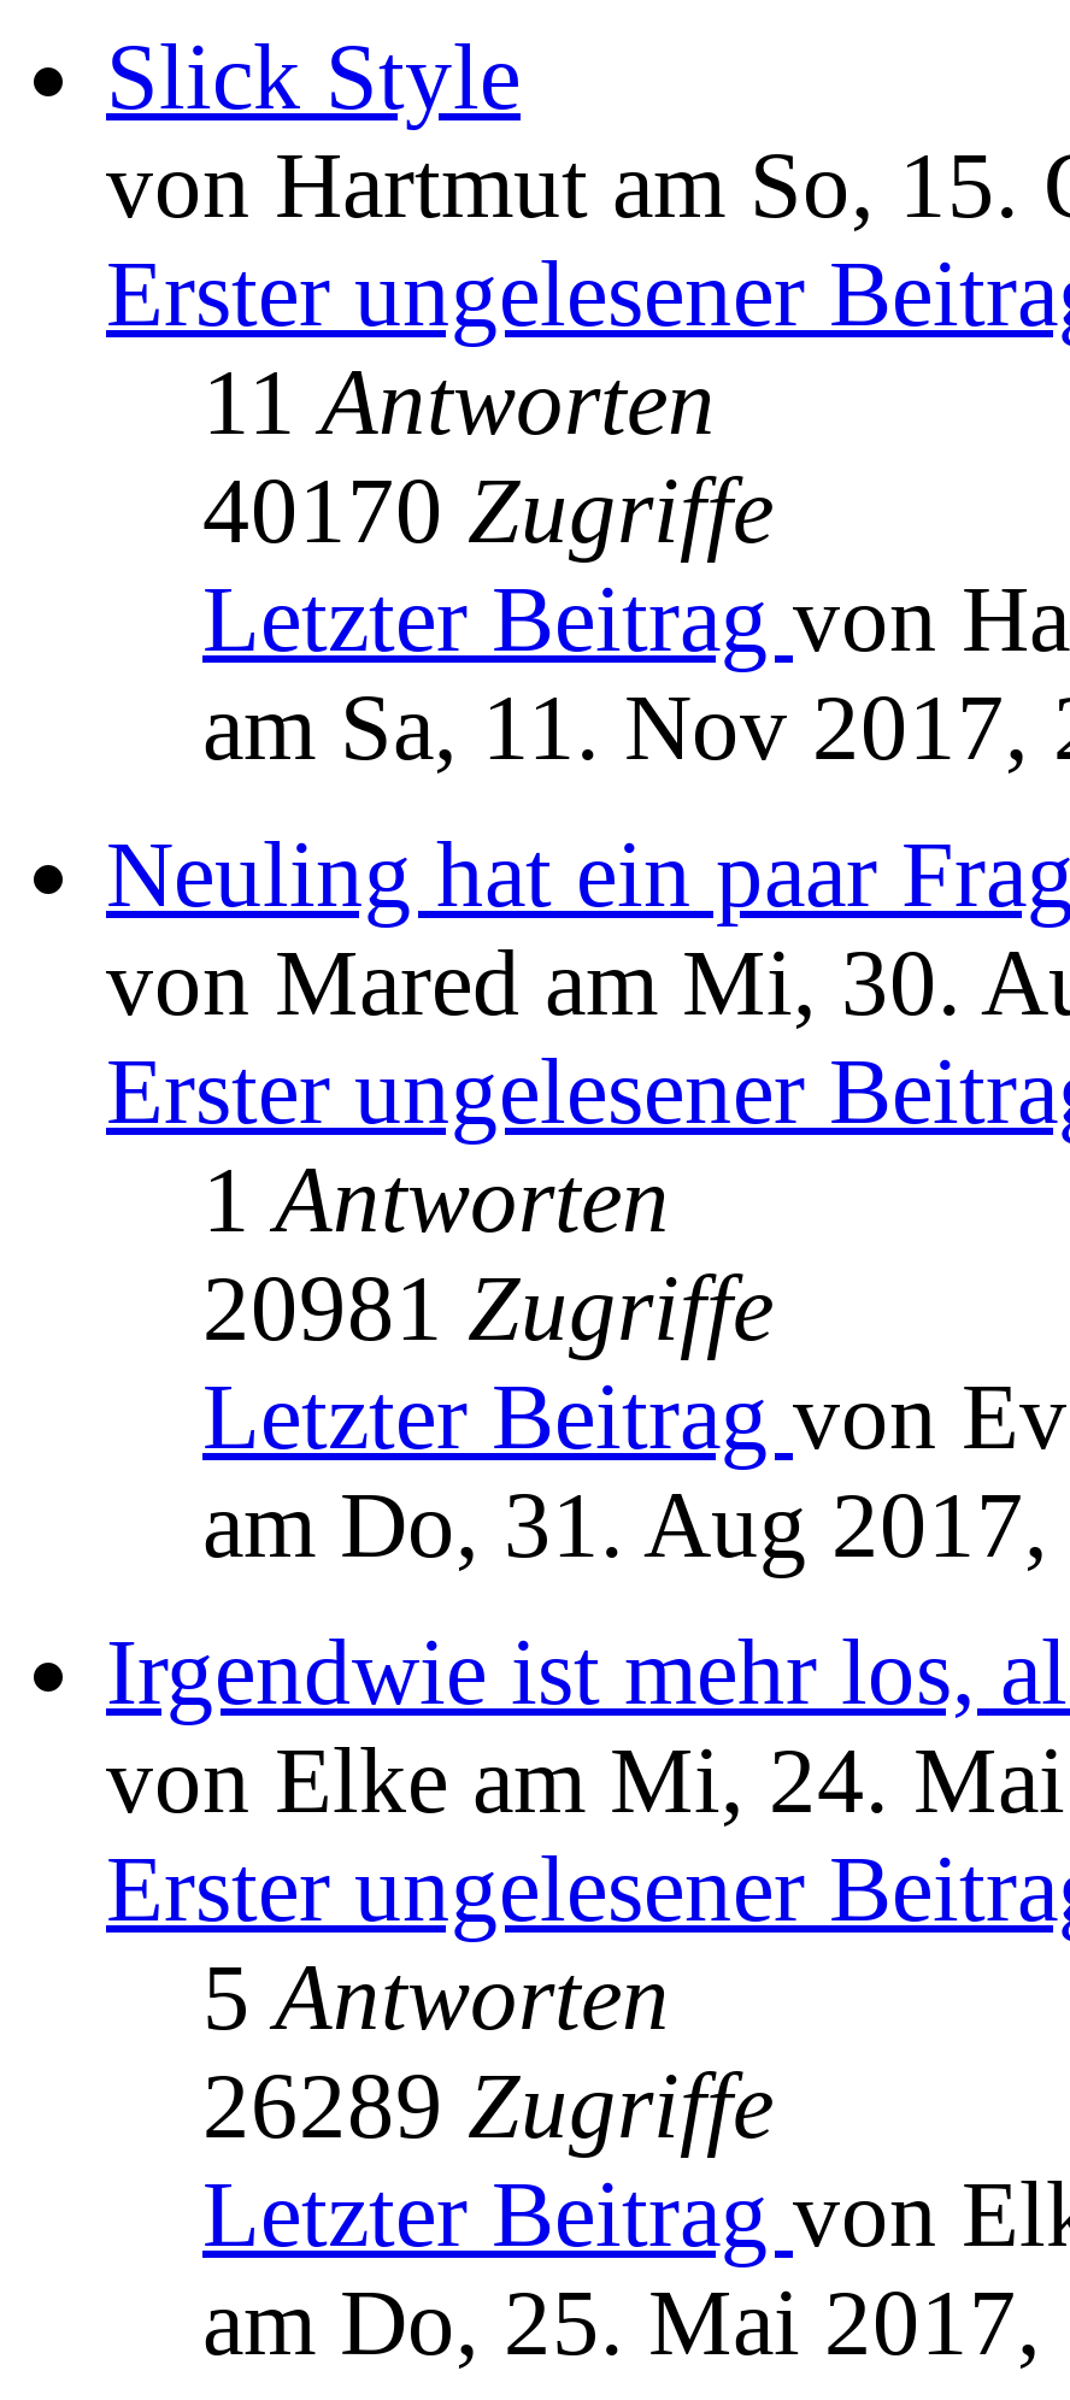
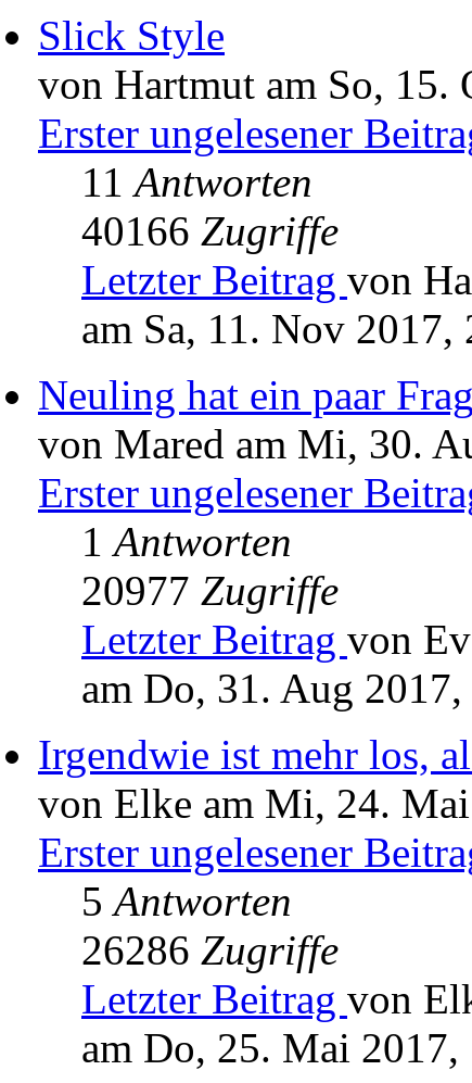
- 40170 Zugriffe
+ 40166 Zugriffe

- 20981 Zugriffe
+ 20977 Zugriffe

- 26289 Zugriffe
+ 26286 Zugriffe
